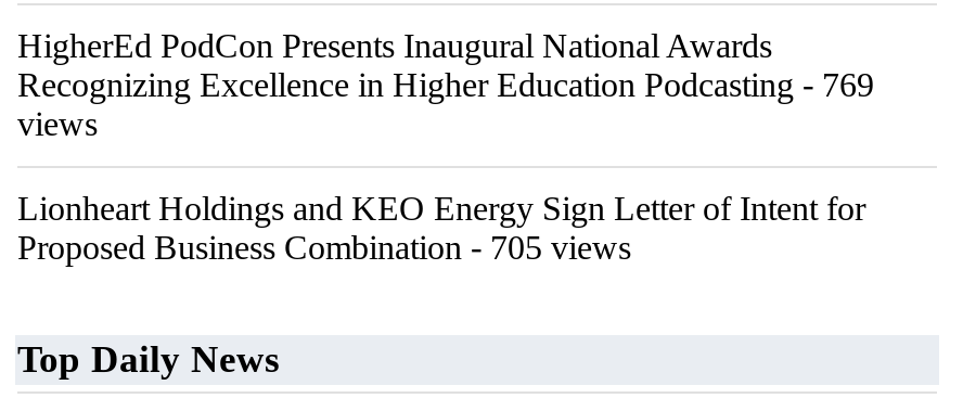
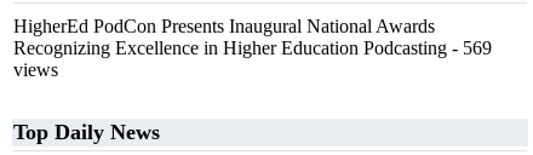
- Recognizing Excellence in Higher Education Podcasting - 769
+ Recognizing Excellence in Higher Education Podcasting - 569

- Lionheart Holdings and KEO Energy Sign Letter of Intent for
- Proposed Business Combination - 705 views
